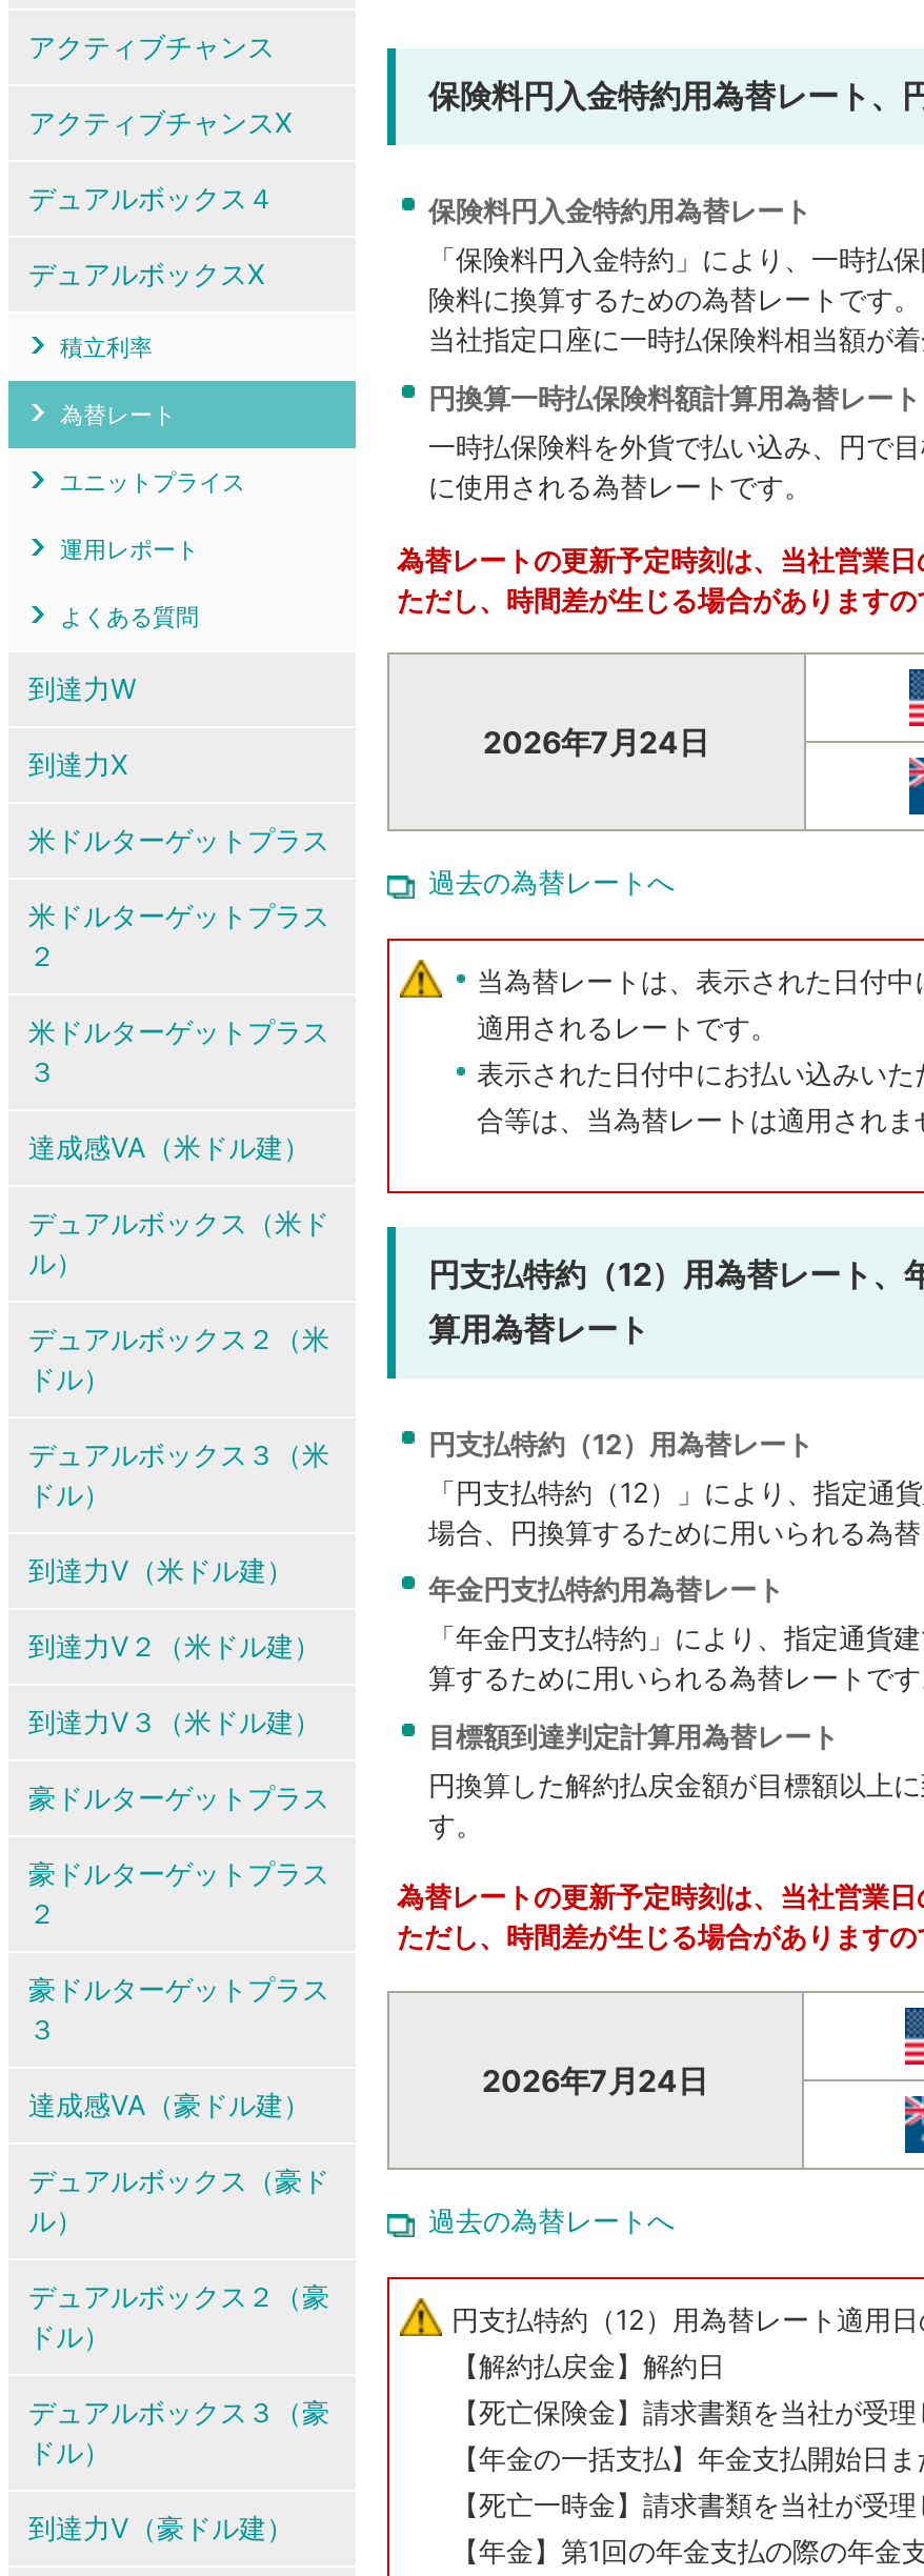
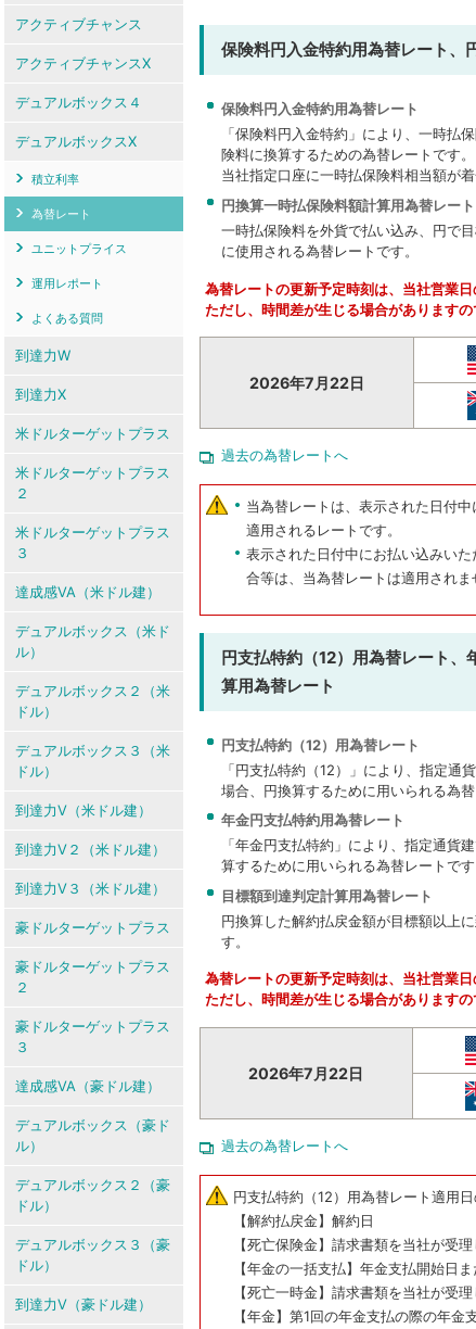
- 2026年7月24日
+ 2026年7月22日

- 2026年7月24日
+ 2026年7月22日
